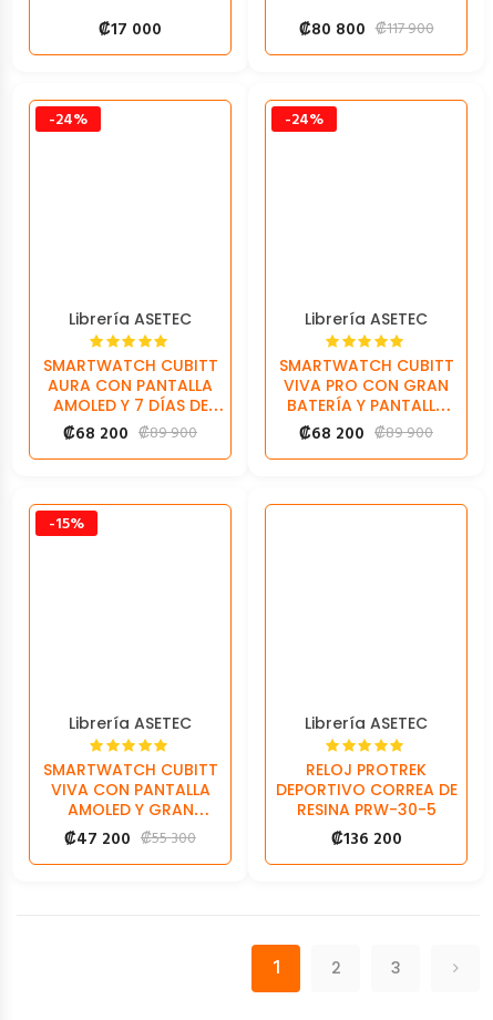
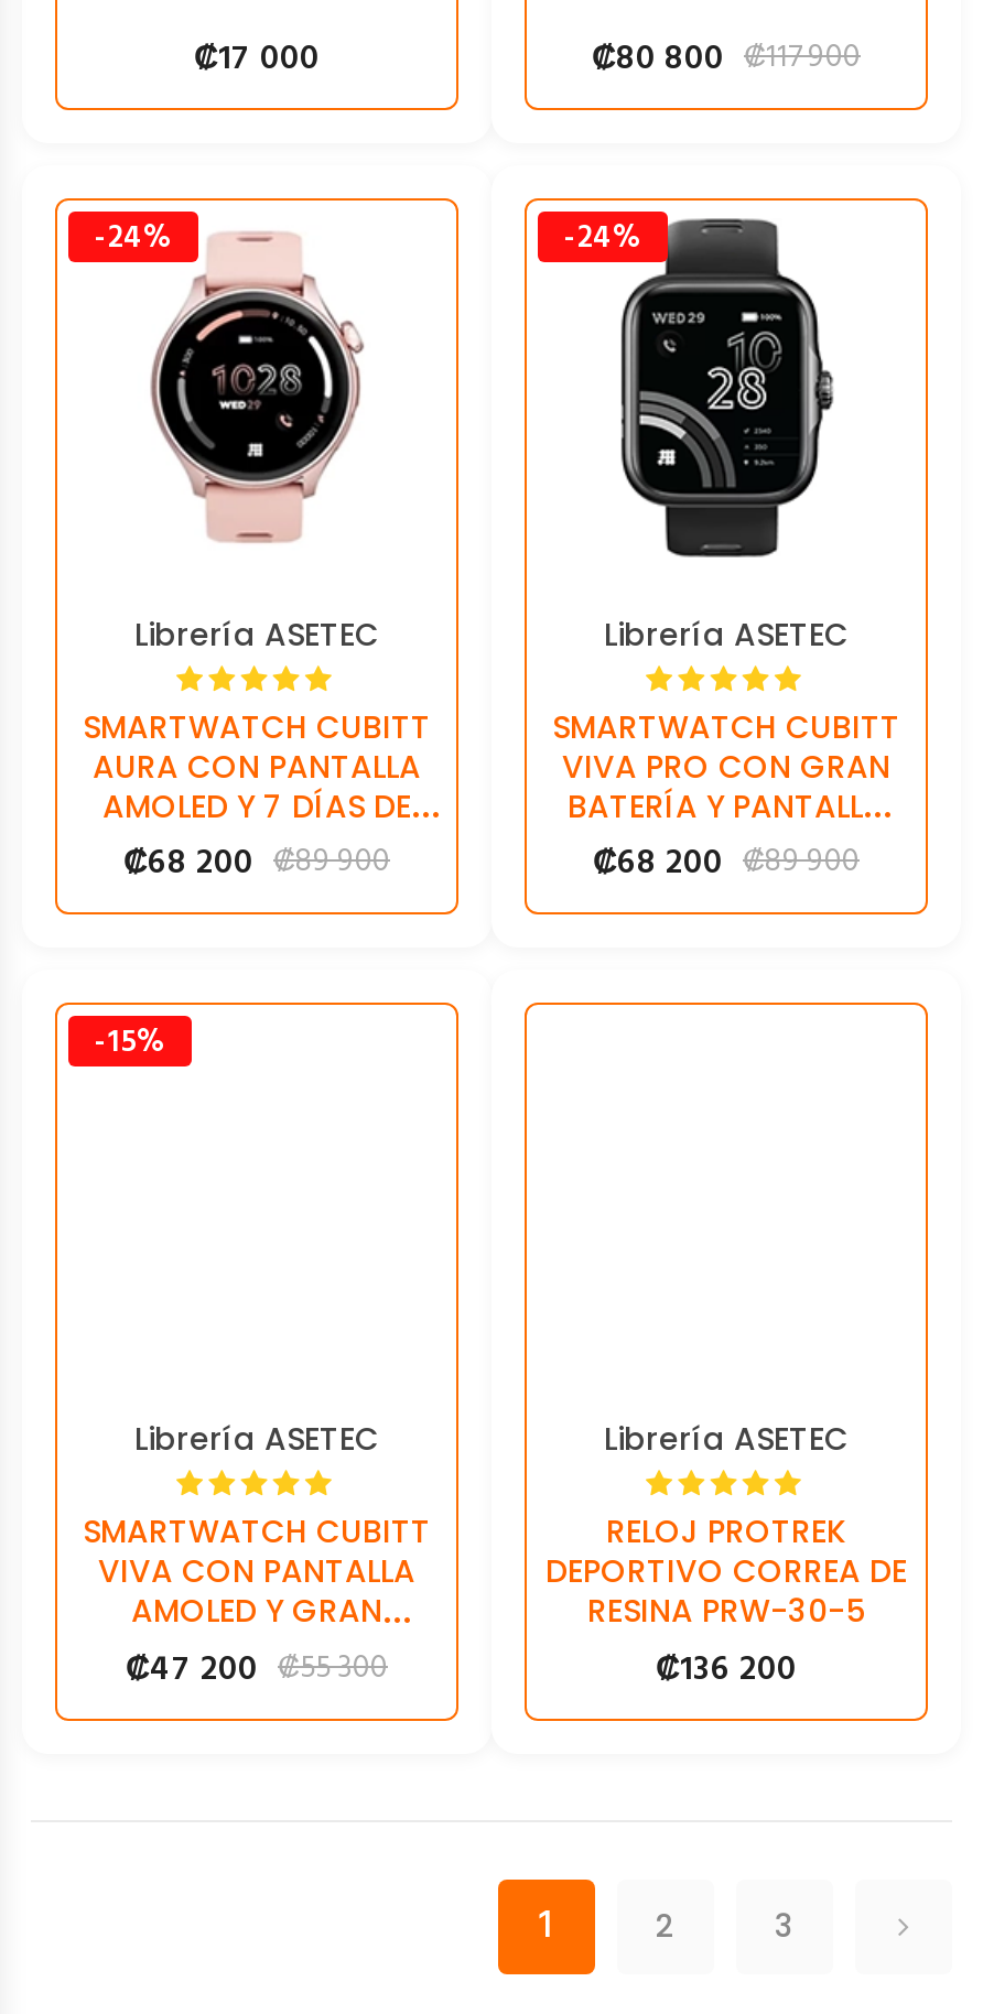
+ [image]

+ [image]
